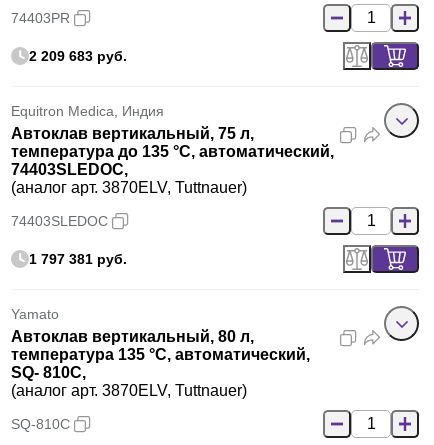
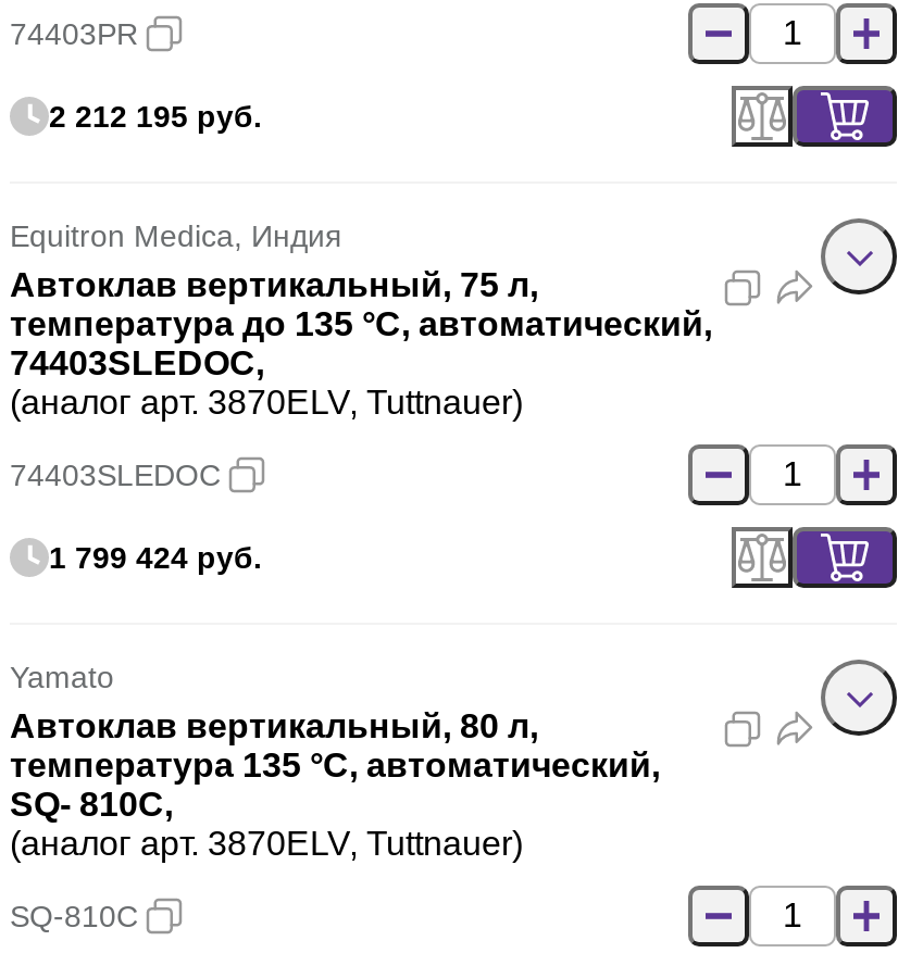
- 2 209 683 руб.
+ 2 212 195 руб.

- 1 797 381 руб.
+ 1 799 424 руб.
